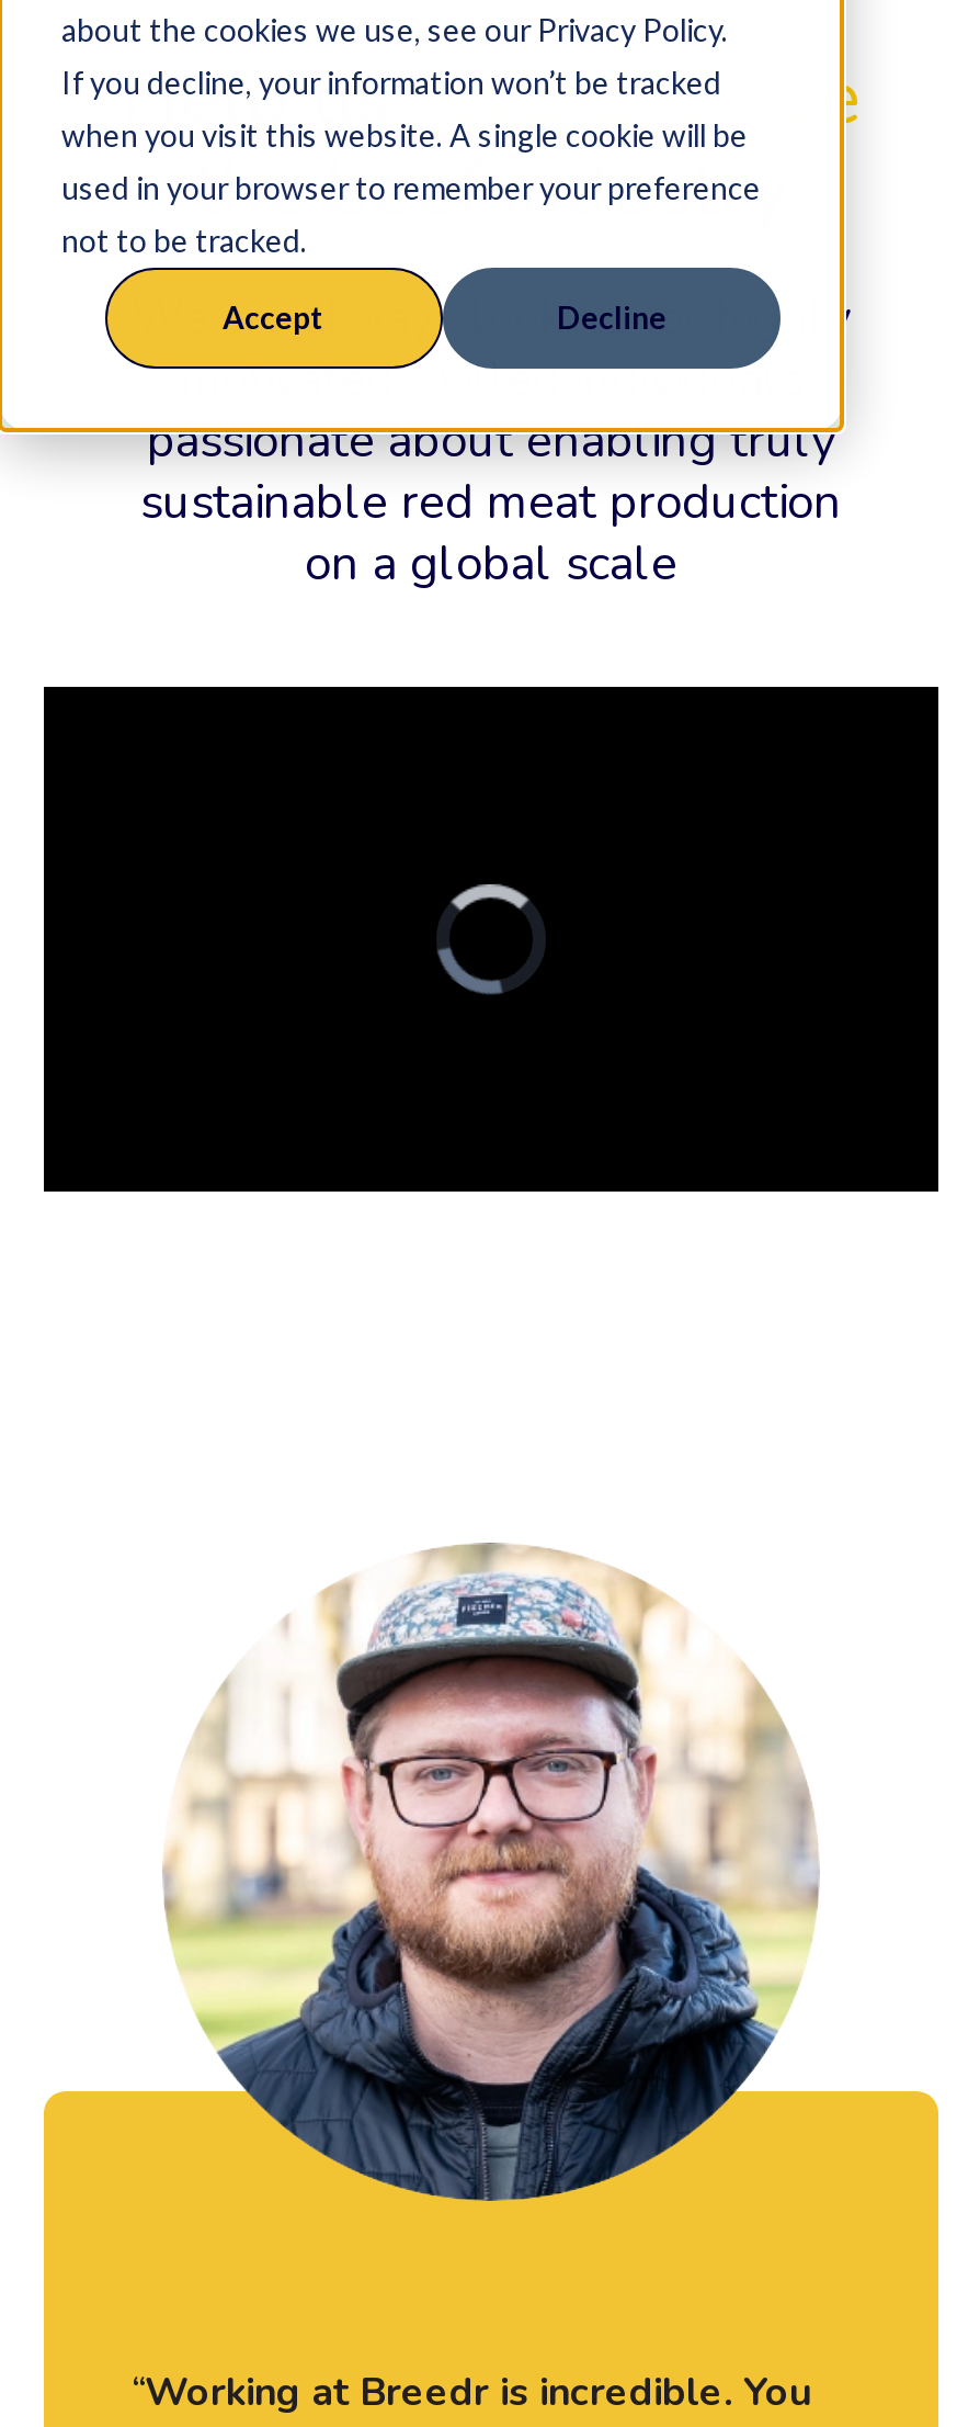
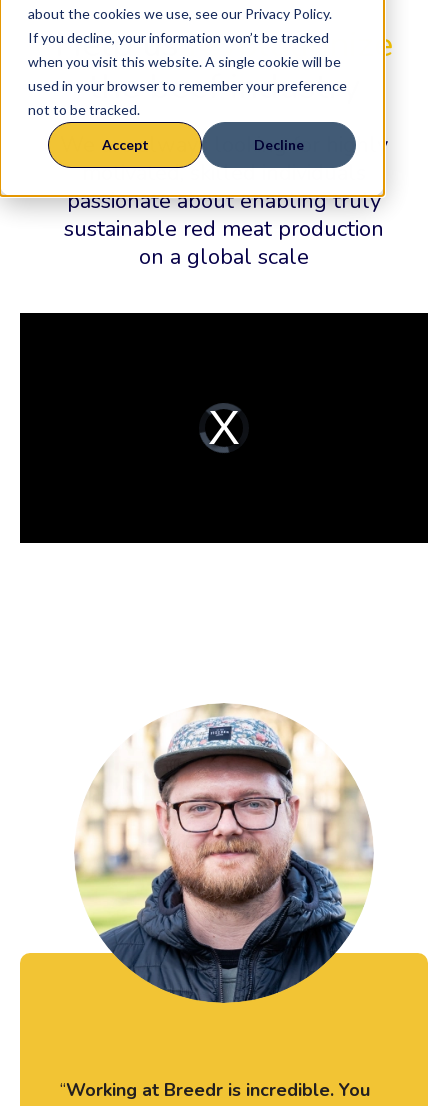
- [image]
+ [image]
